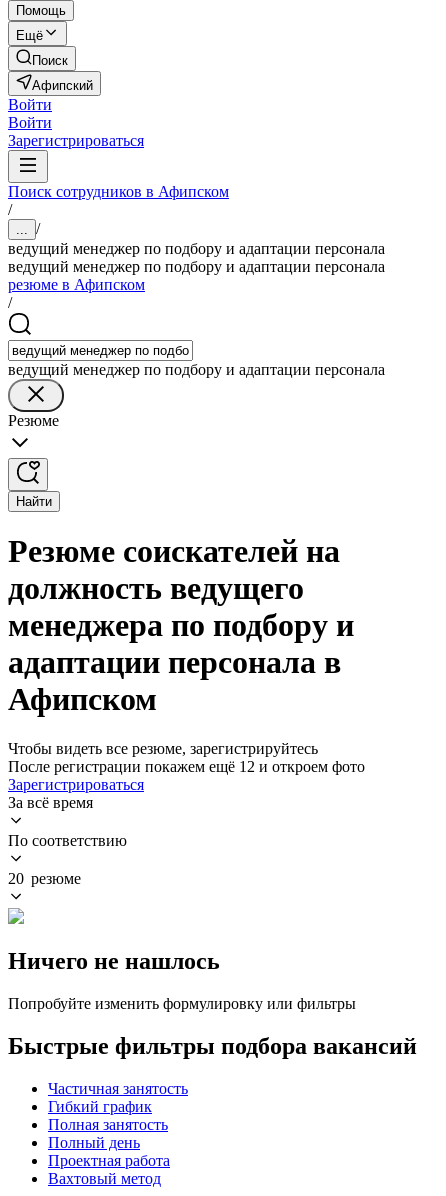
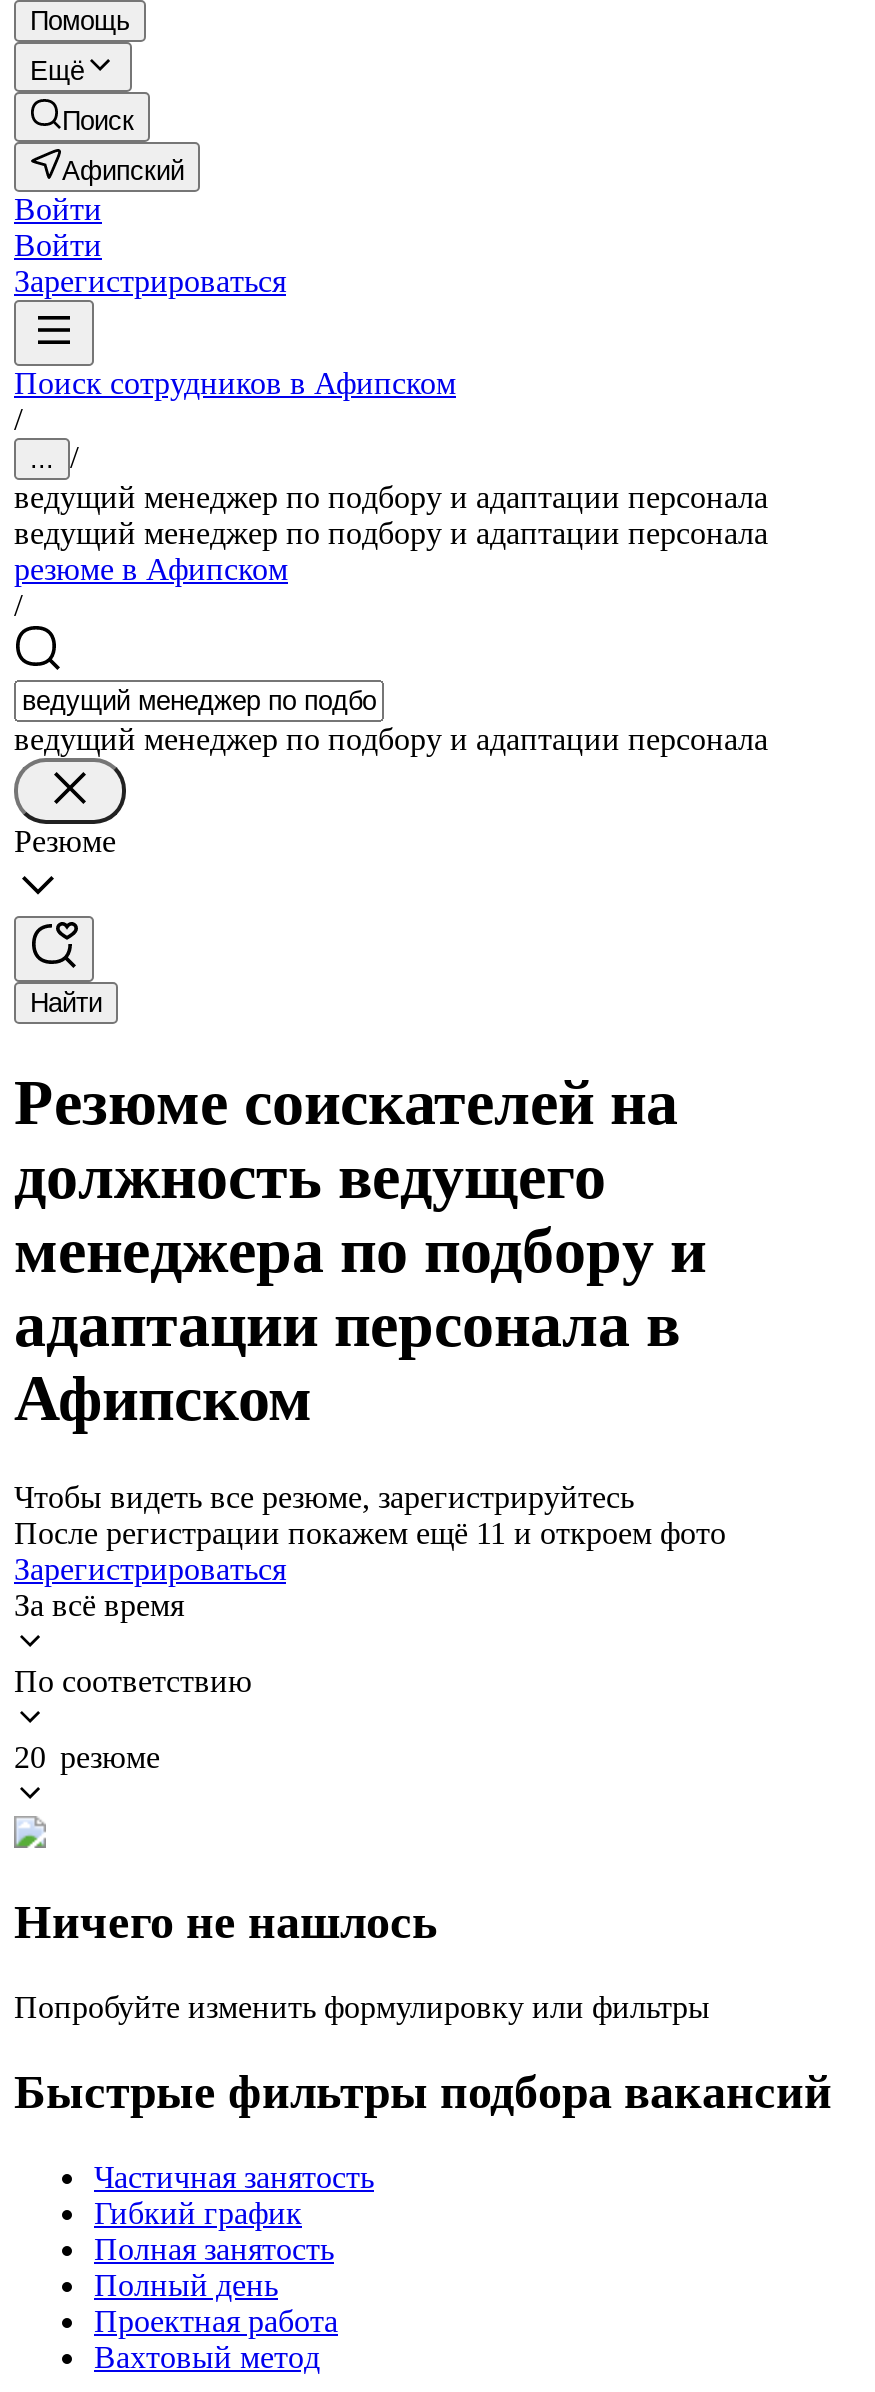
- После регистрации покажем ещё 12 и откроем фото
+ После регистрации покажем ещё 11 и откроем фото
